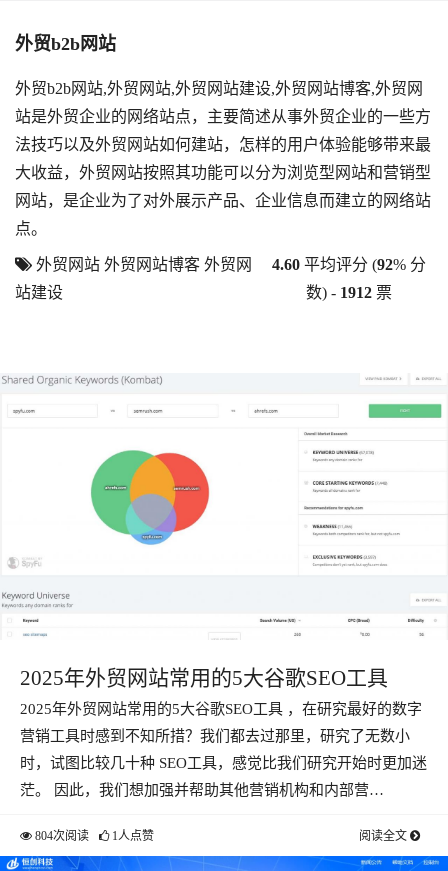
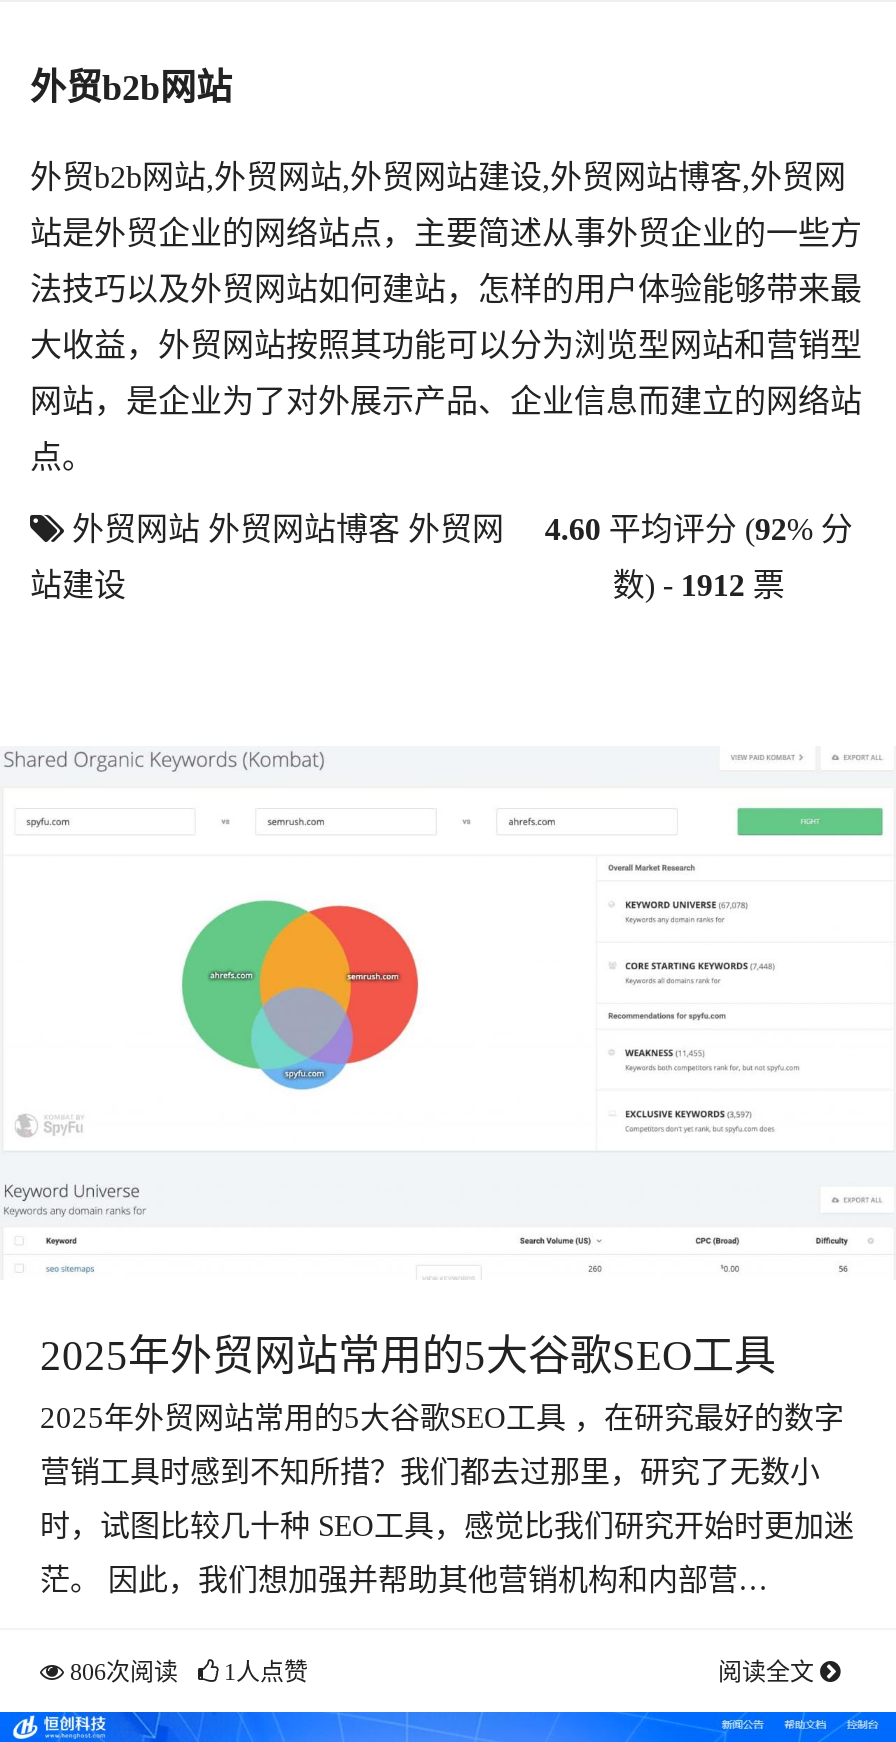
- 804次阅读 1人点赞
+ 806次阅读 1人点赞
